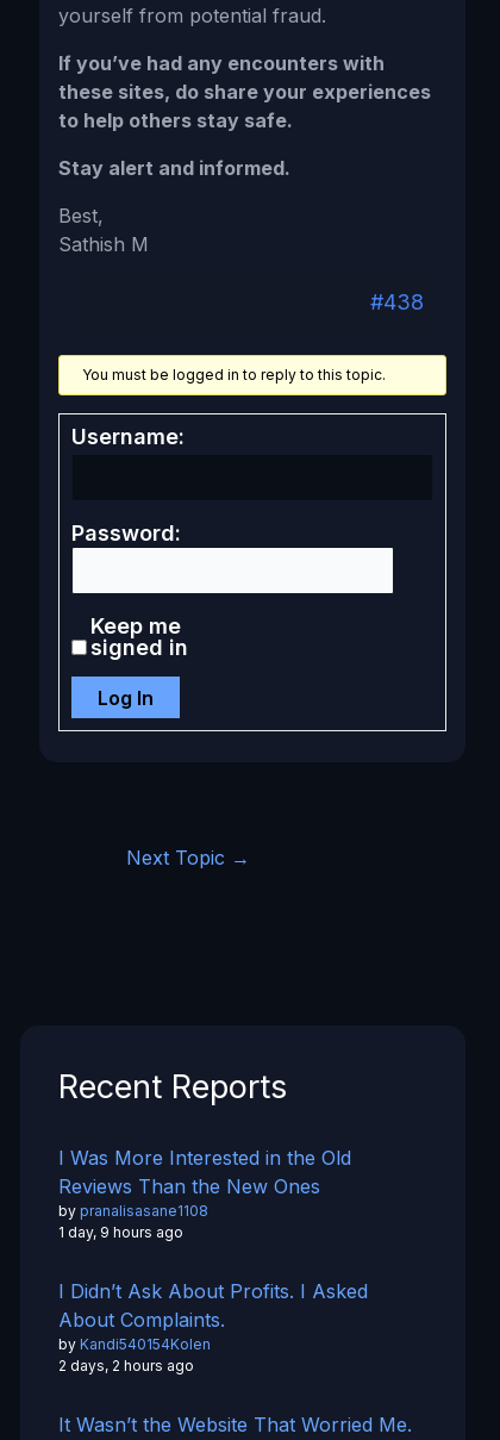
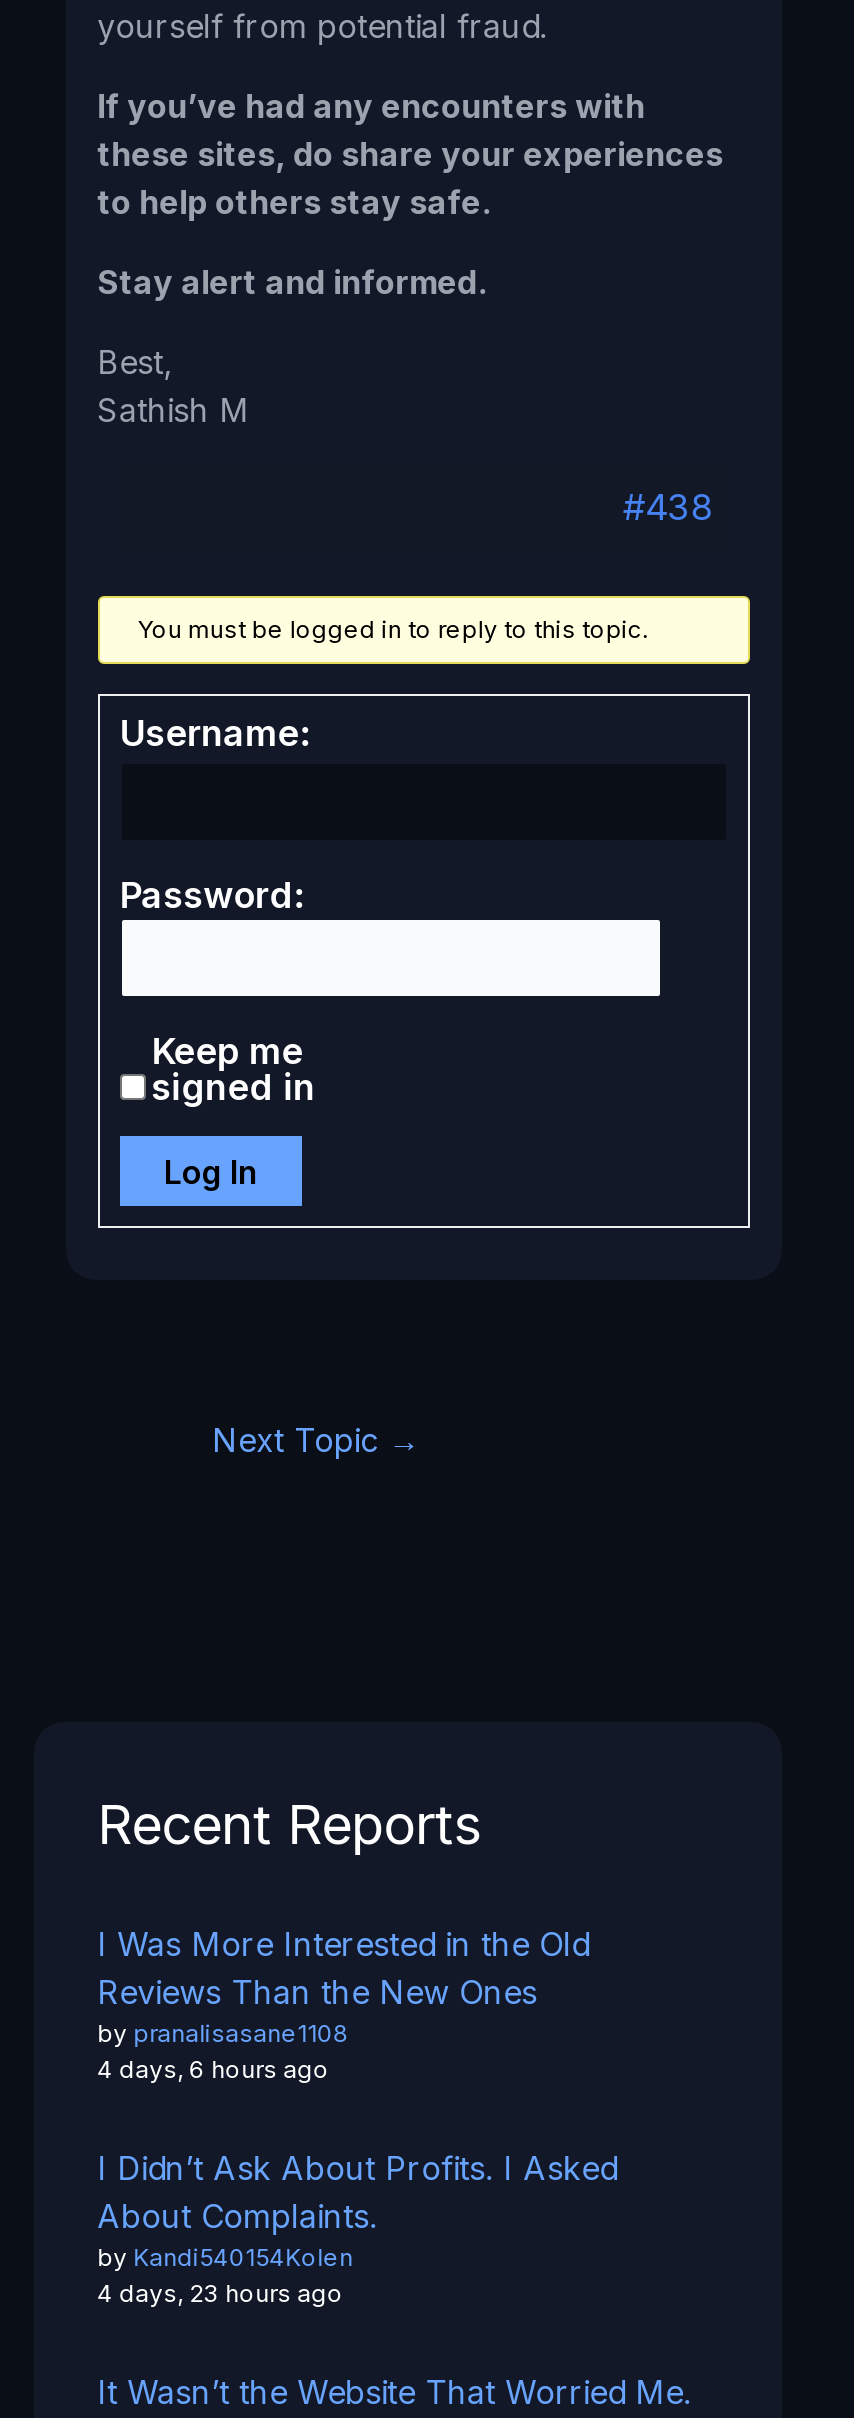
- 1 day, 9 hours ago
+ 4 days, 6 hours ago

- 2 days, 2 hours ago
+ 4 days, 23 hours ago
